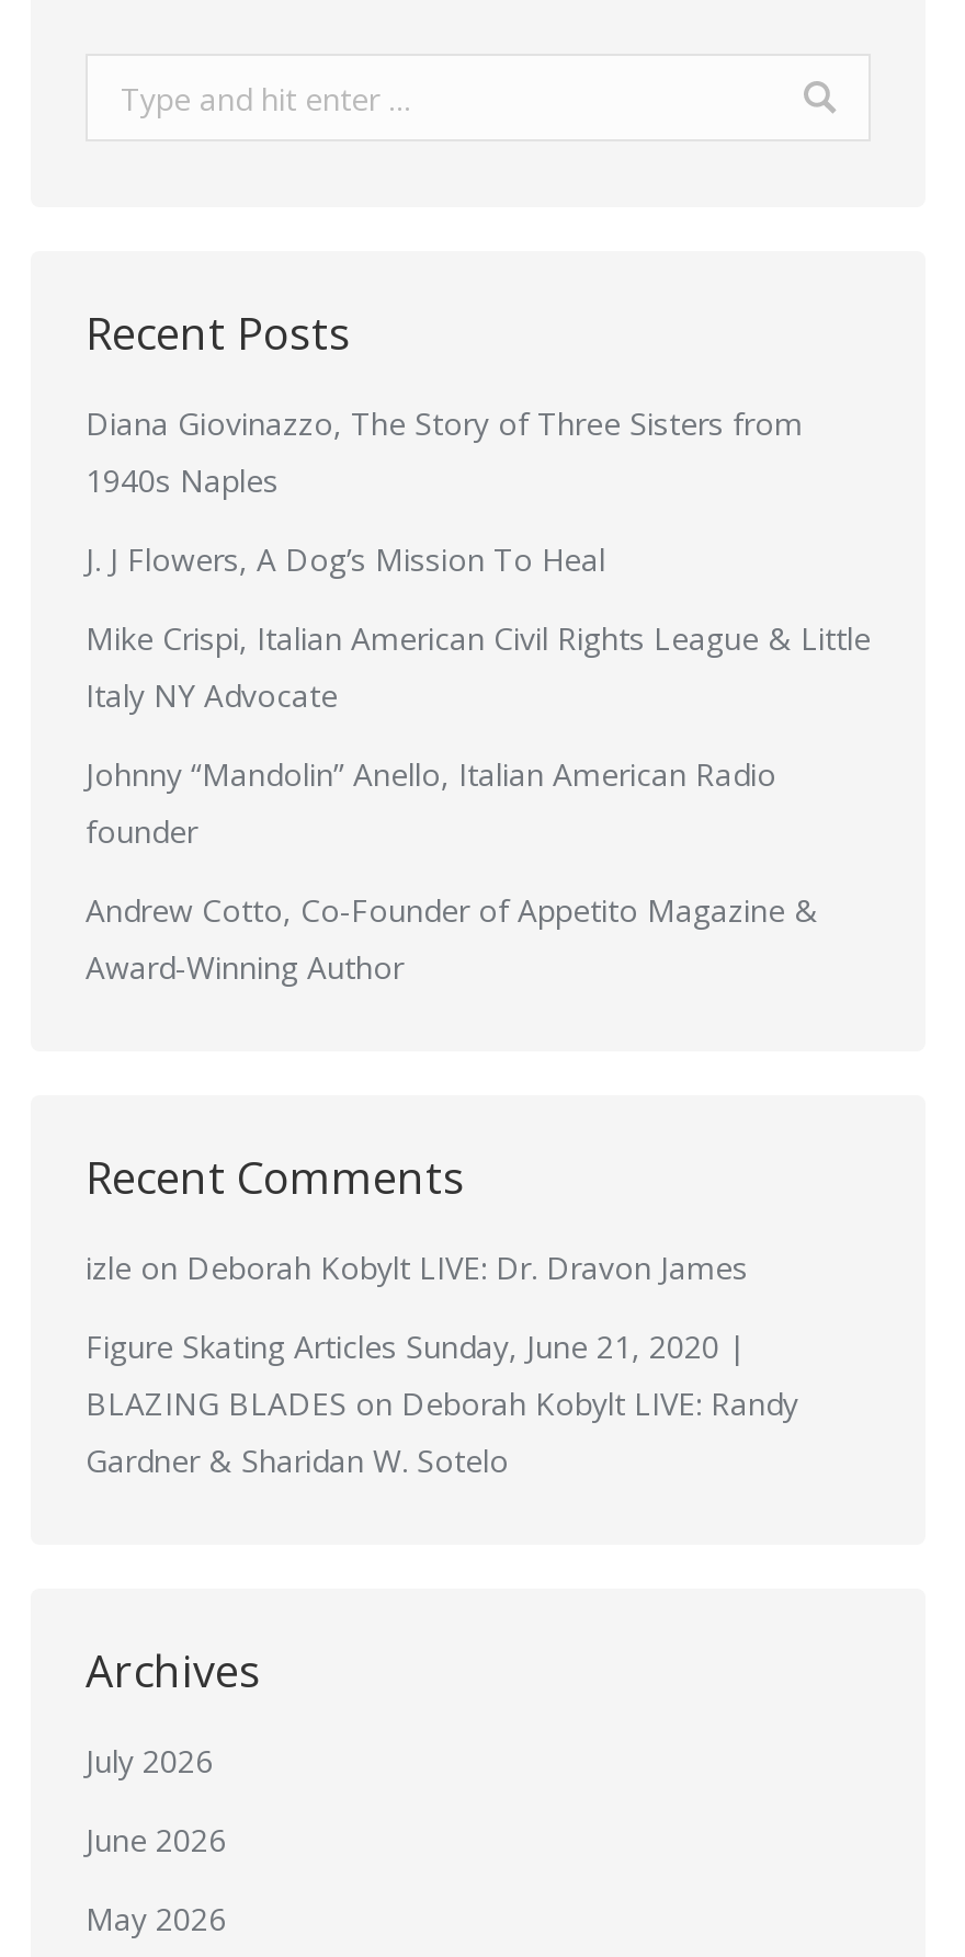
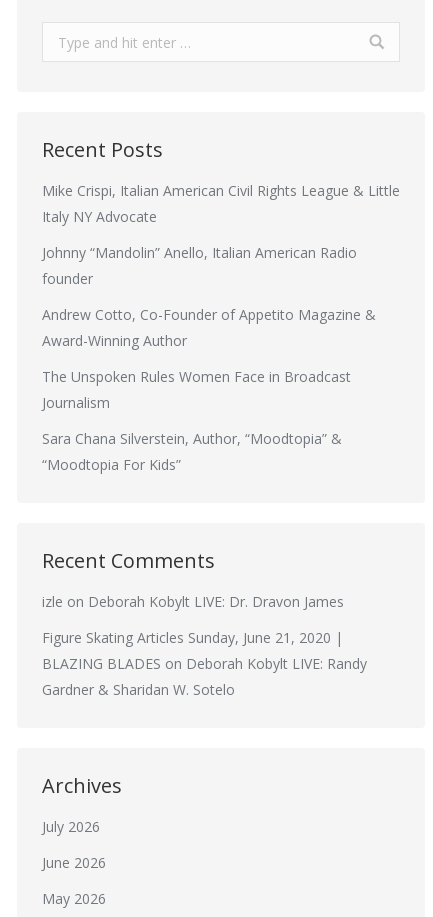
- Diana Giovinazzo, The Story of Three Sisters from
- 1940s Naples
- J. J Flowers, A Dog’s Mission To Heal

moved up: Mike Crispi, Italian American Civil Rights League & Little | Italy NY Advocate | Johnny “Mandolin” Anello, Italian American Radio | founder | Andrew Cotto, Co-Founder of Appetito Magazine & | Award-Winning Author

+ The Unspoken Rules Women Face in Broadcast
+ Journalism
+ Sara Chana Silverstein, Author, “Moodtopia” &
+ “Moodtopia For Kids”
